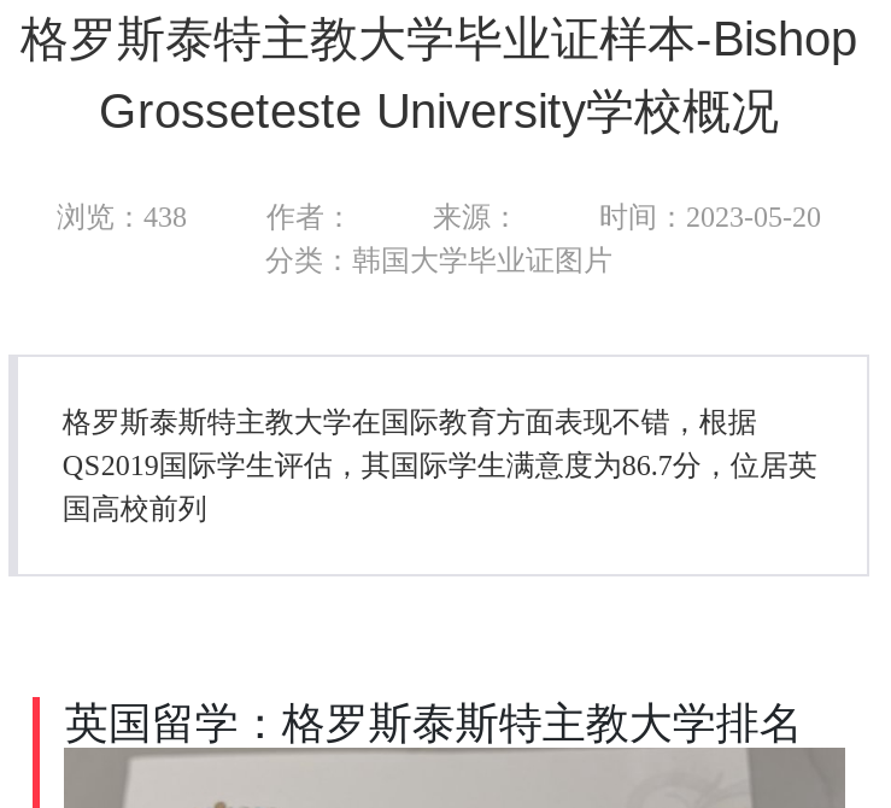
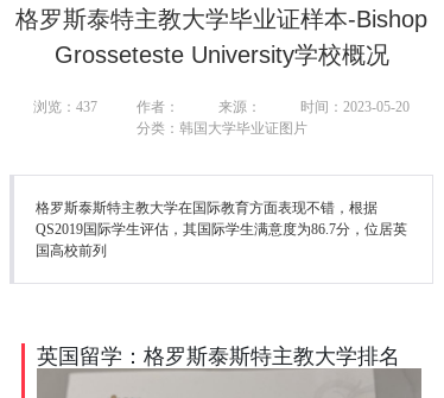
- 浏览：438
+ 浏览：437
